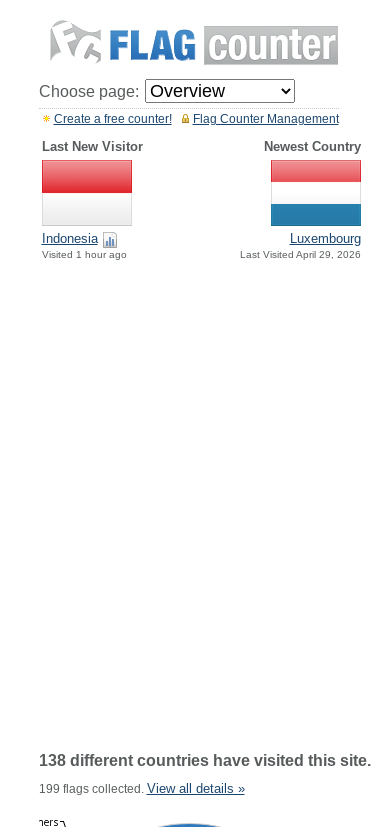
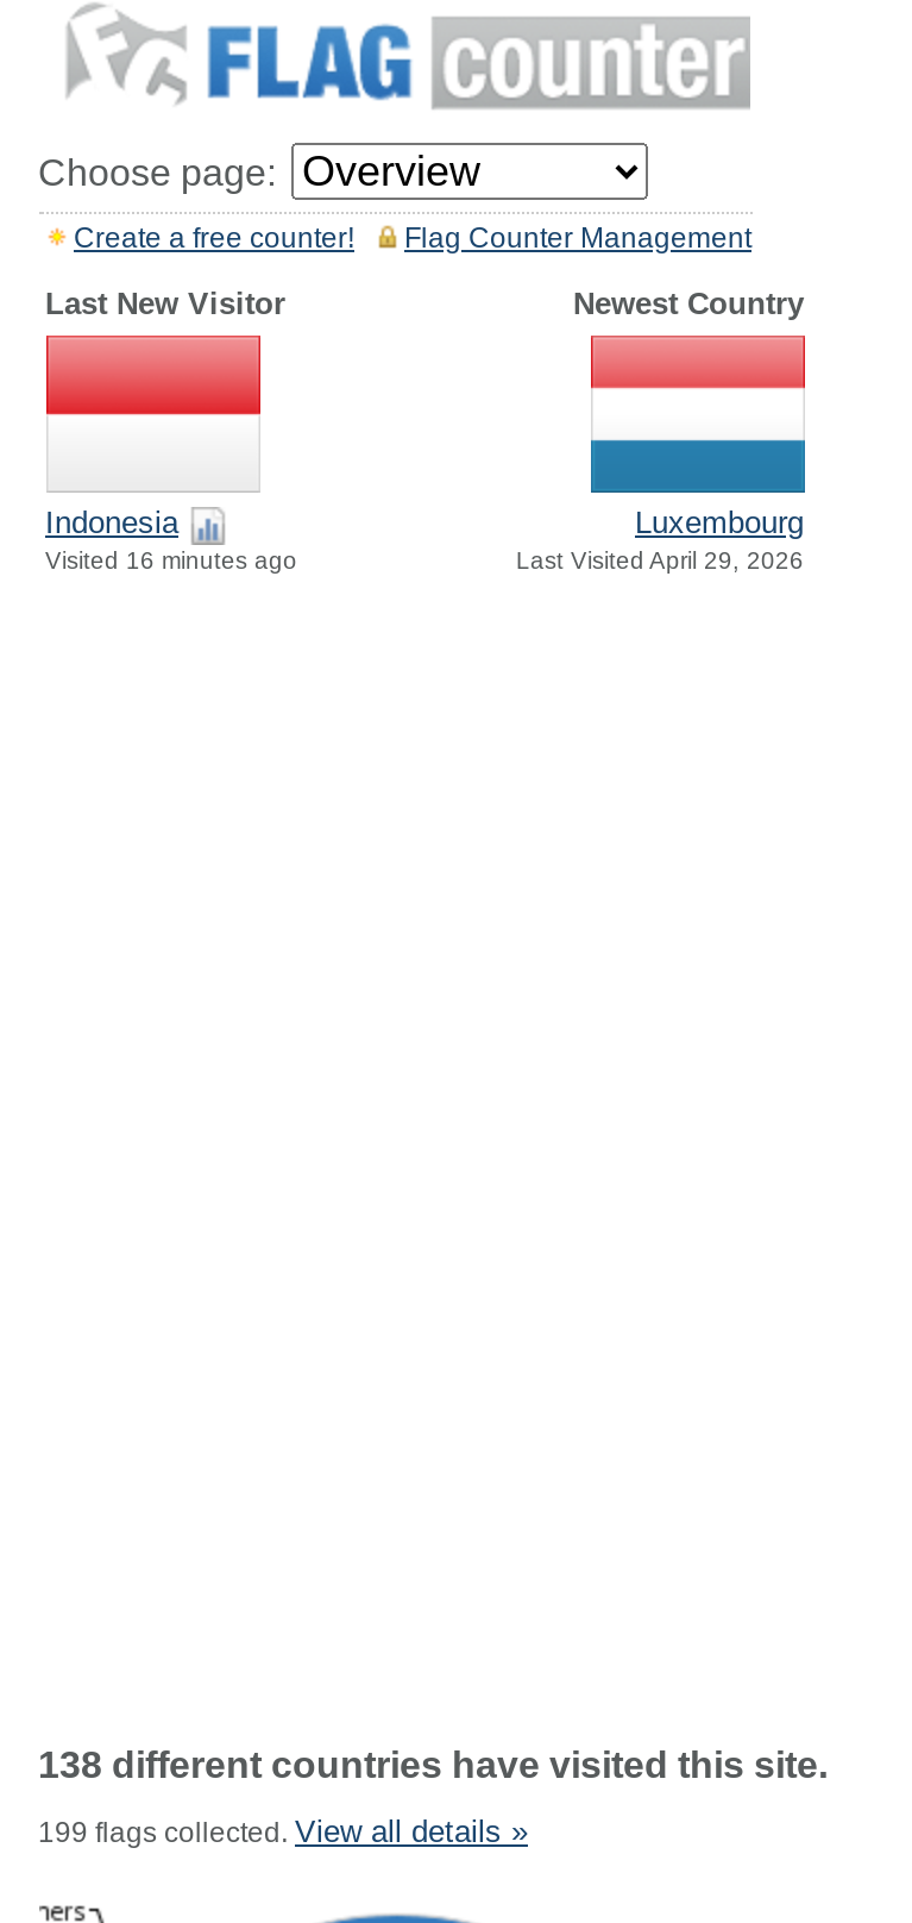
- Visited 1 hour ago
+ Visited 16 minutes ago
